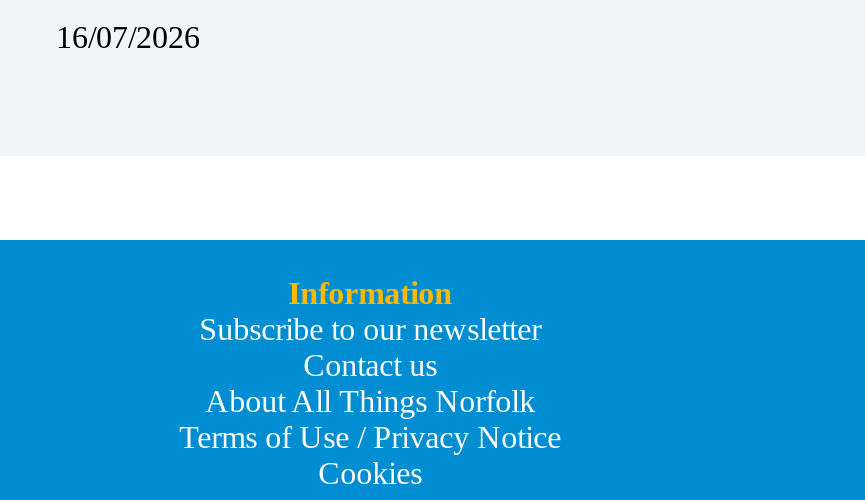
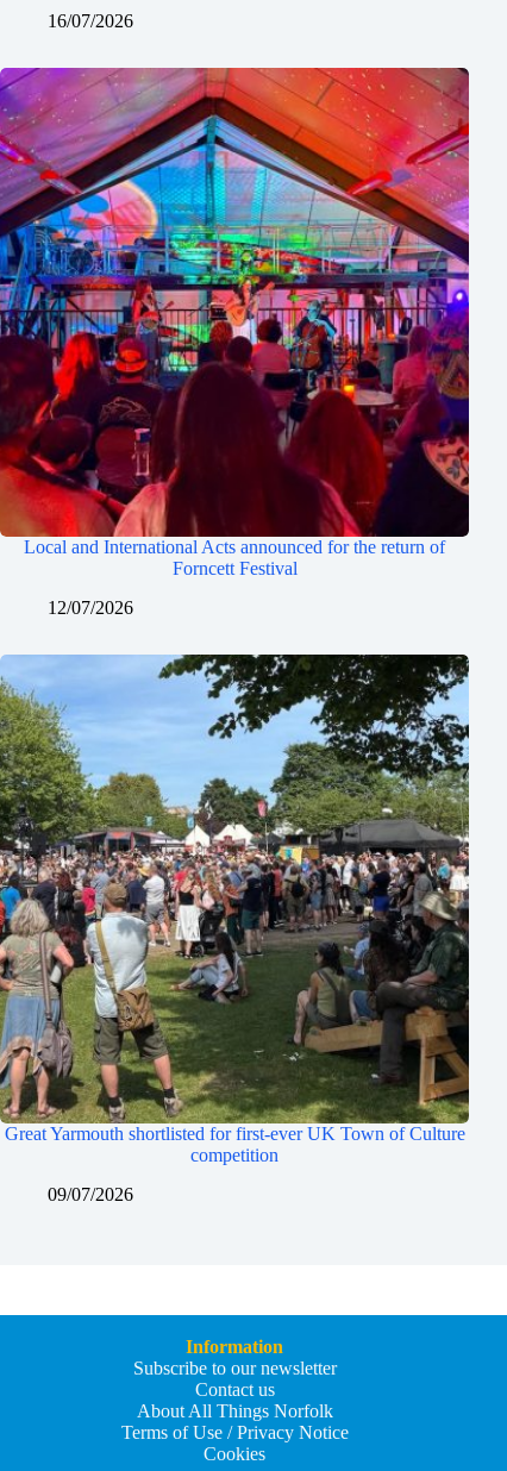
+ [image]
+ Local and International Acts announced for the return of
+ Forncett Festival
+ 12/07/2026

+ [image]
+ Great Yarmouth shortlisted for first-ever UK Town of Culture
+ competition
+ 09/07/2026
